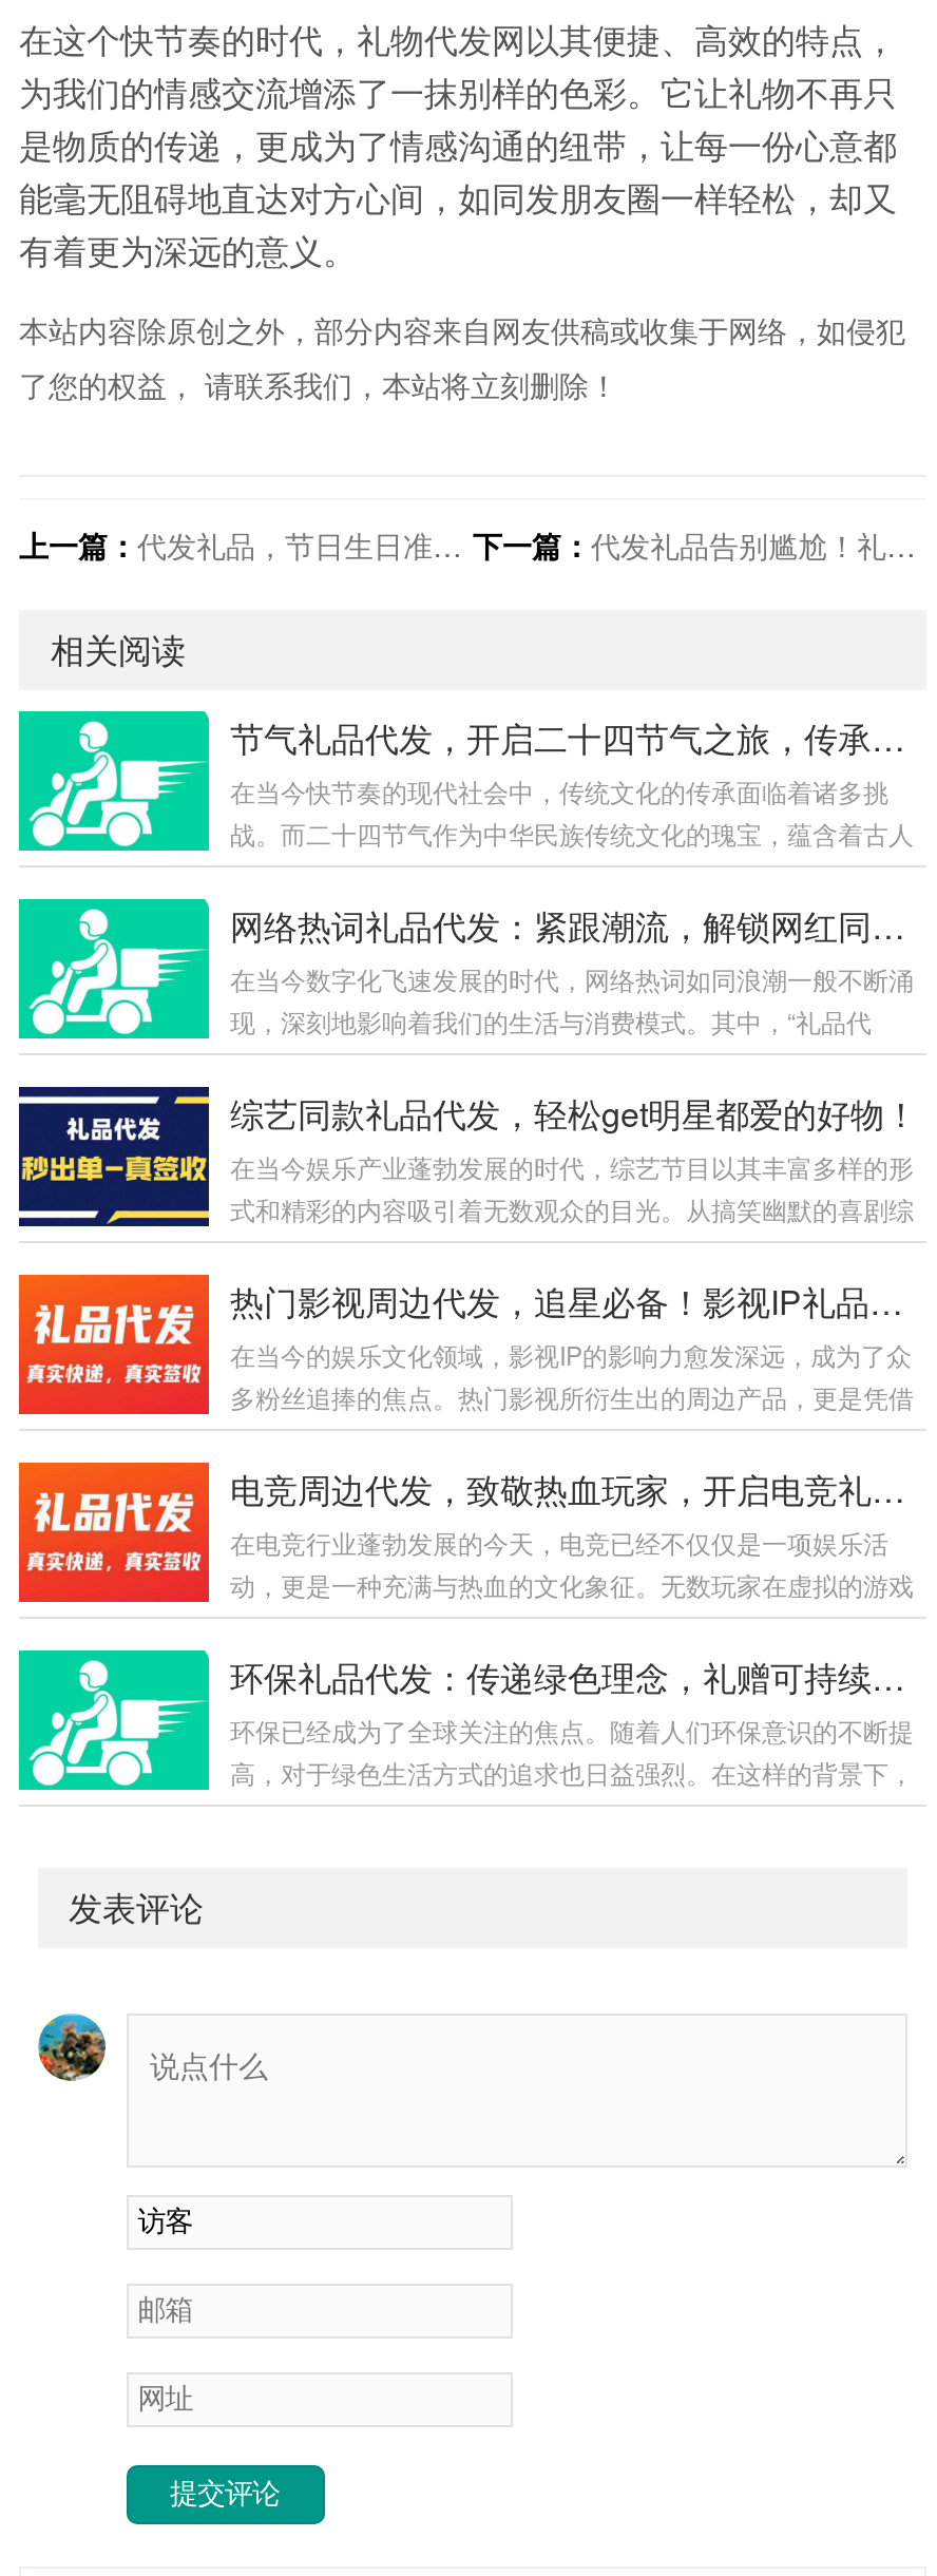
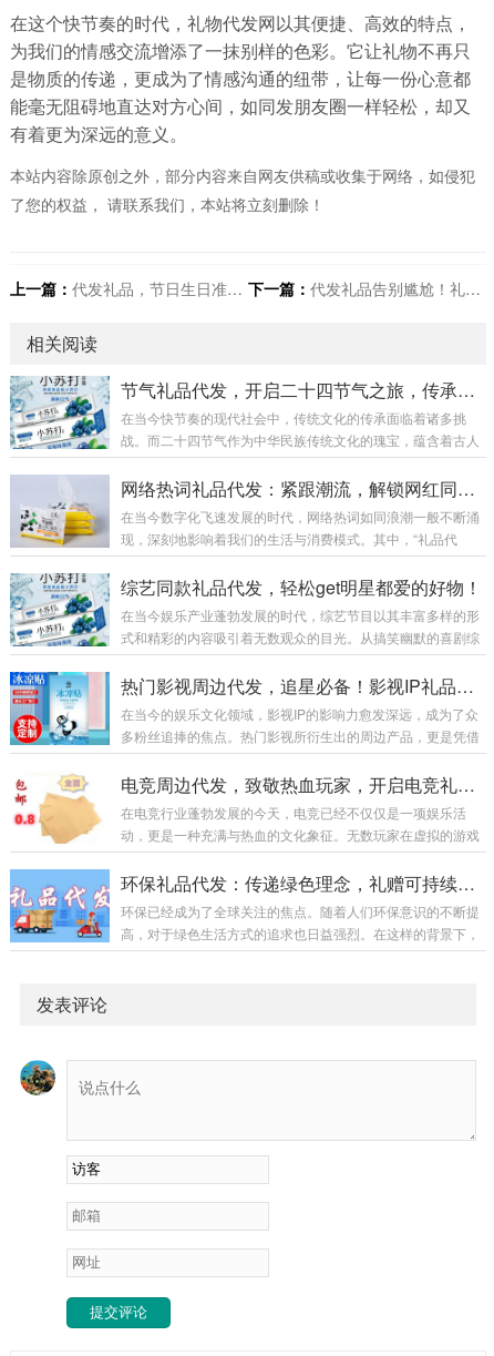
- [image]
+ [image]

- [image]
+ [image]

- [image]
+ [image]

- [image]
+ [image]

- [image]
+ [image]

- [image]
+ [image]
